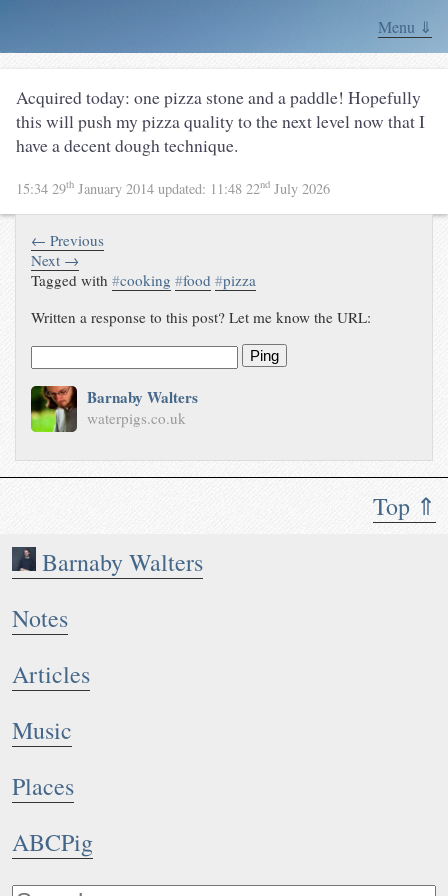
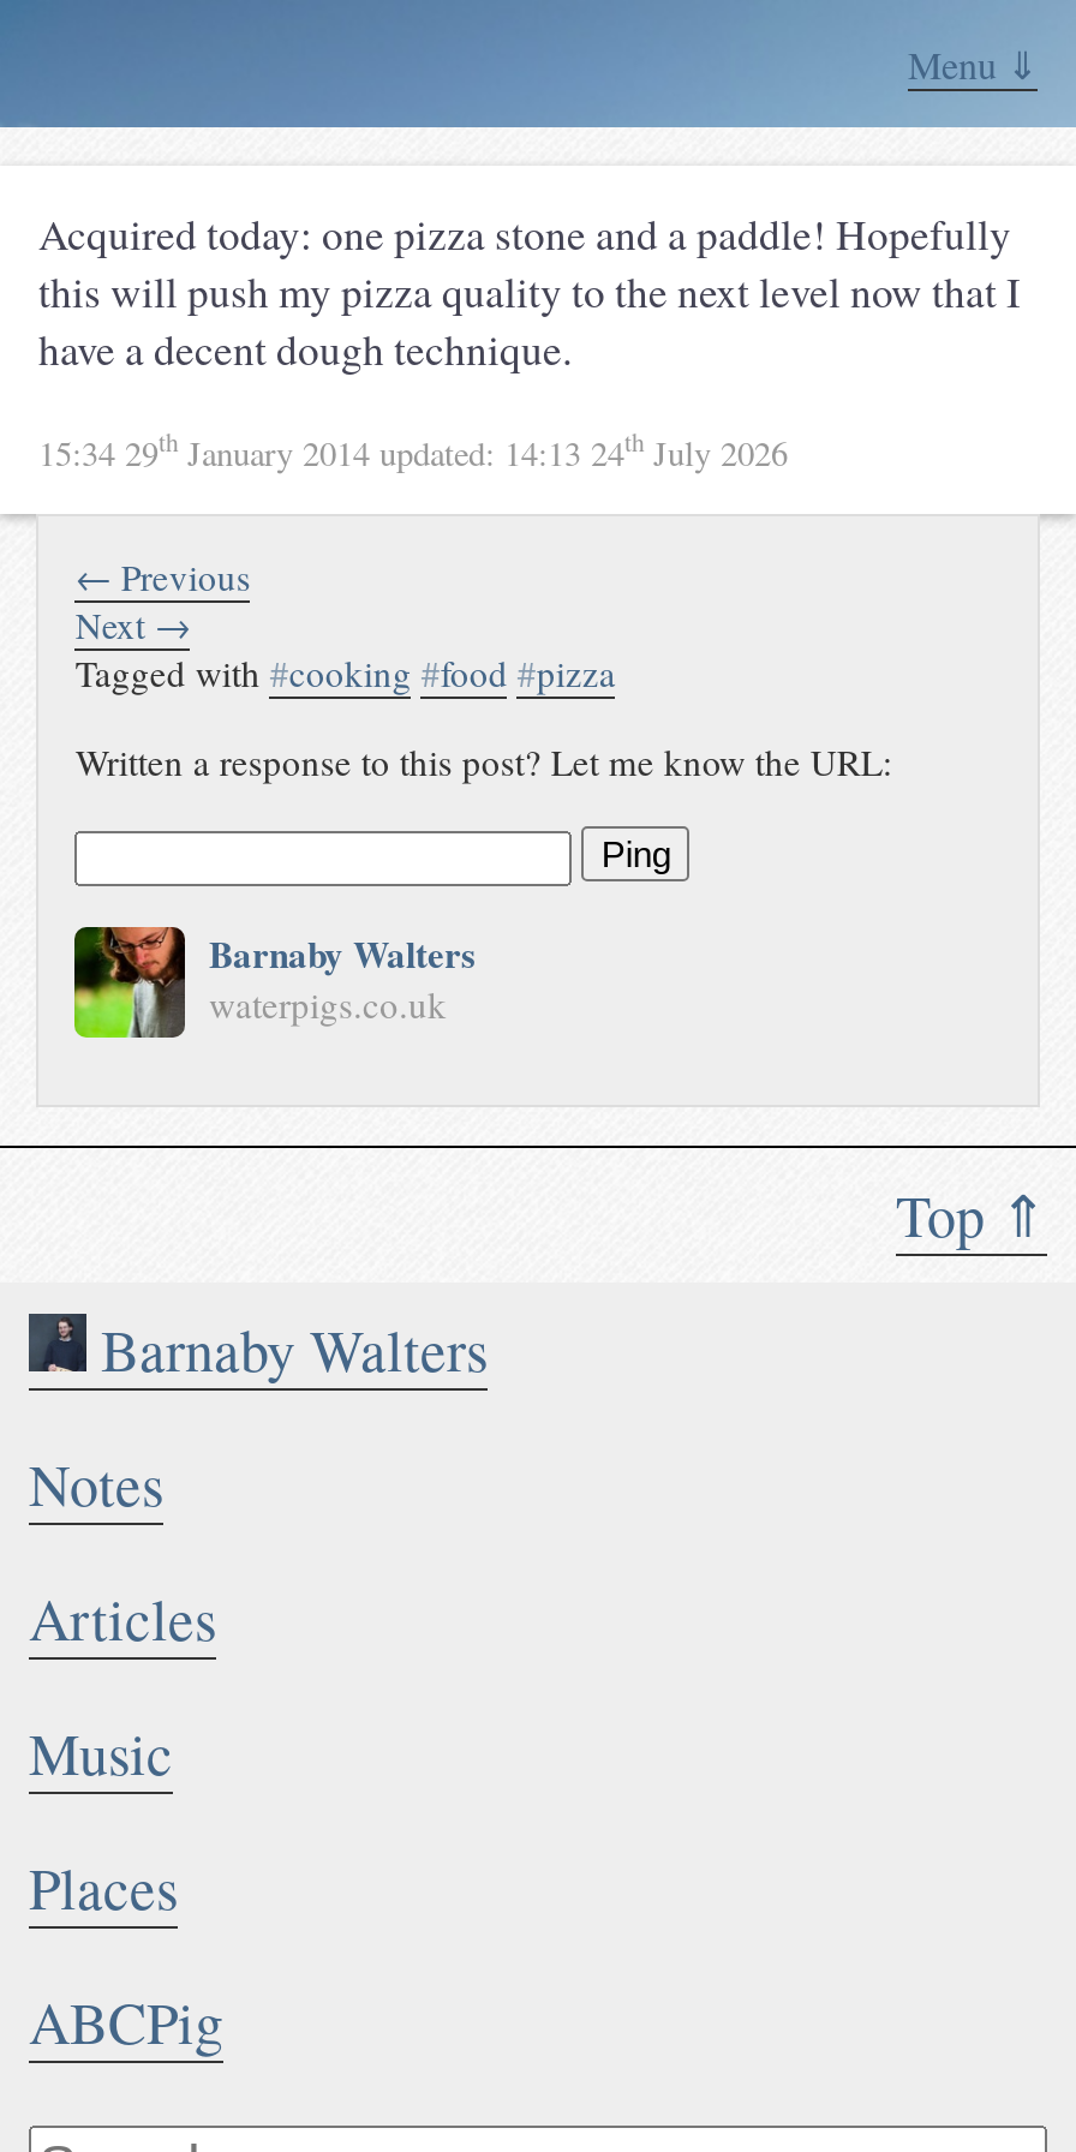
- 15:34 29th January 2014 updated: 11:48 22nd July 2026
+ 15:34 29th January 2014 updated: 14:13 24th July 2026
